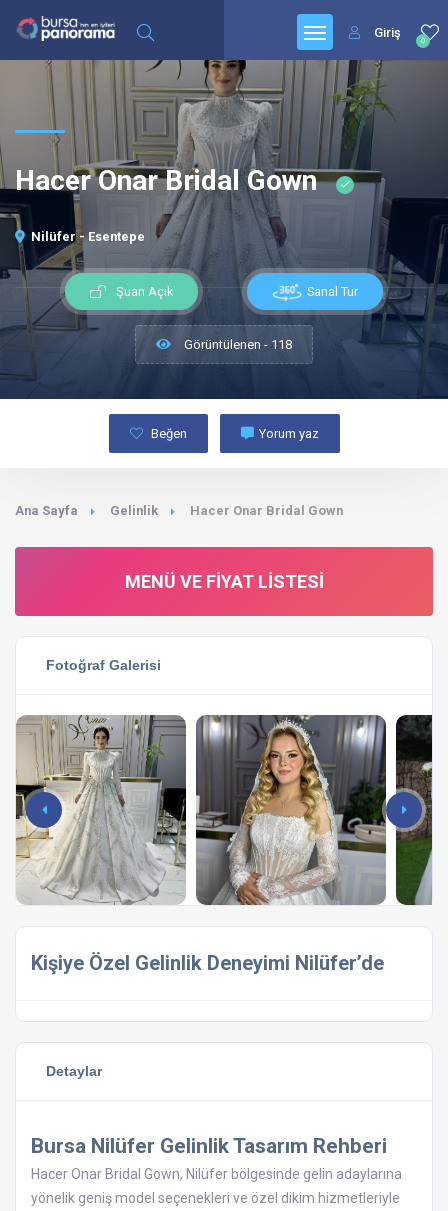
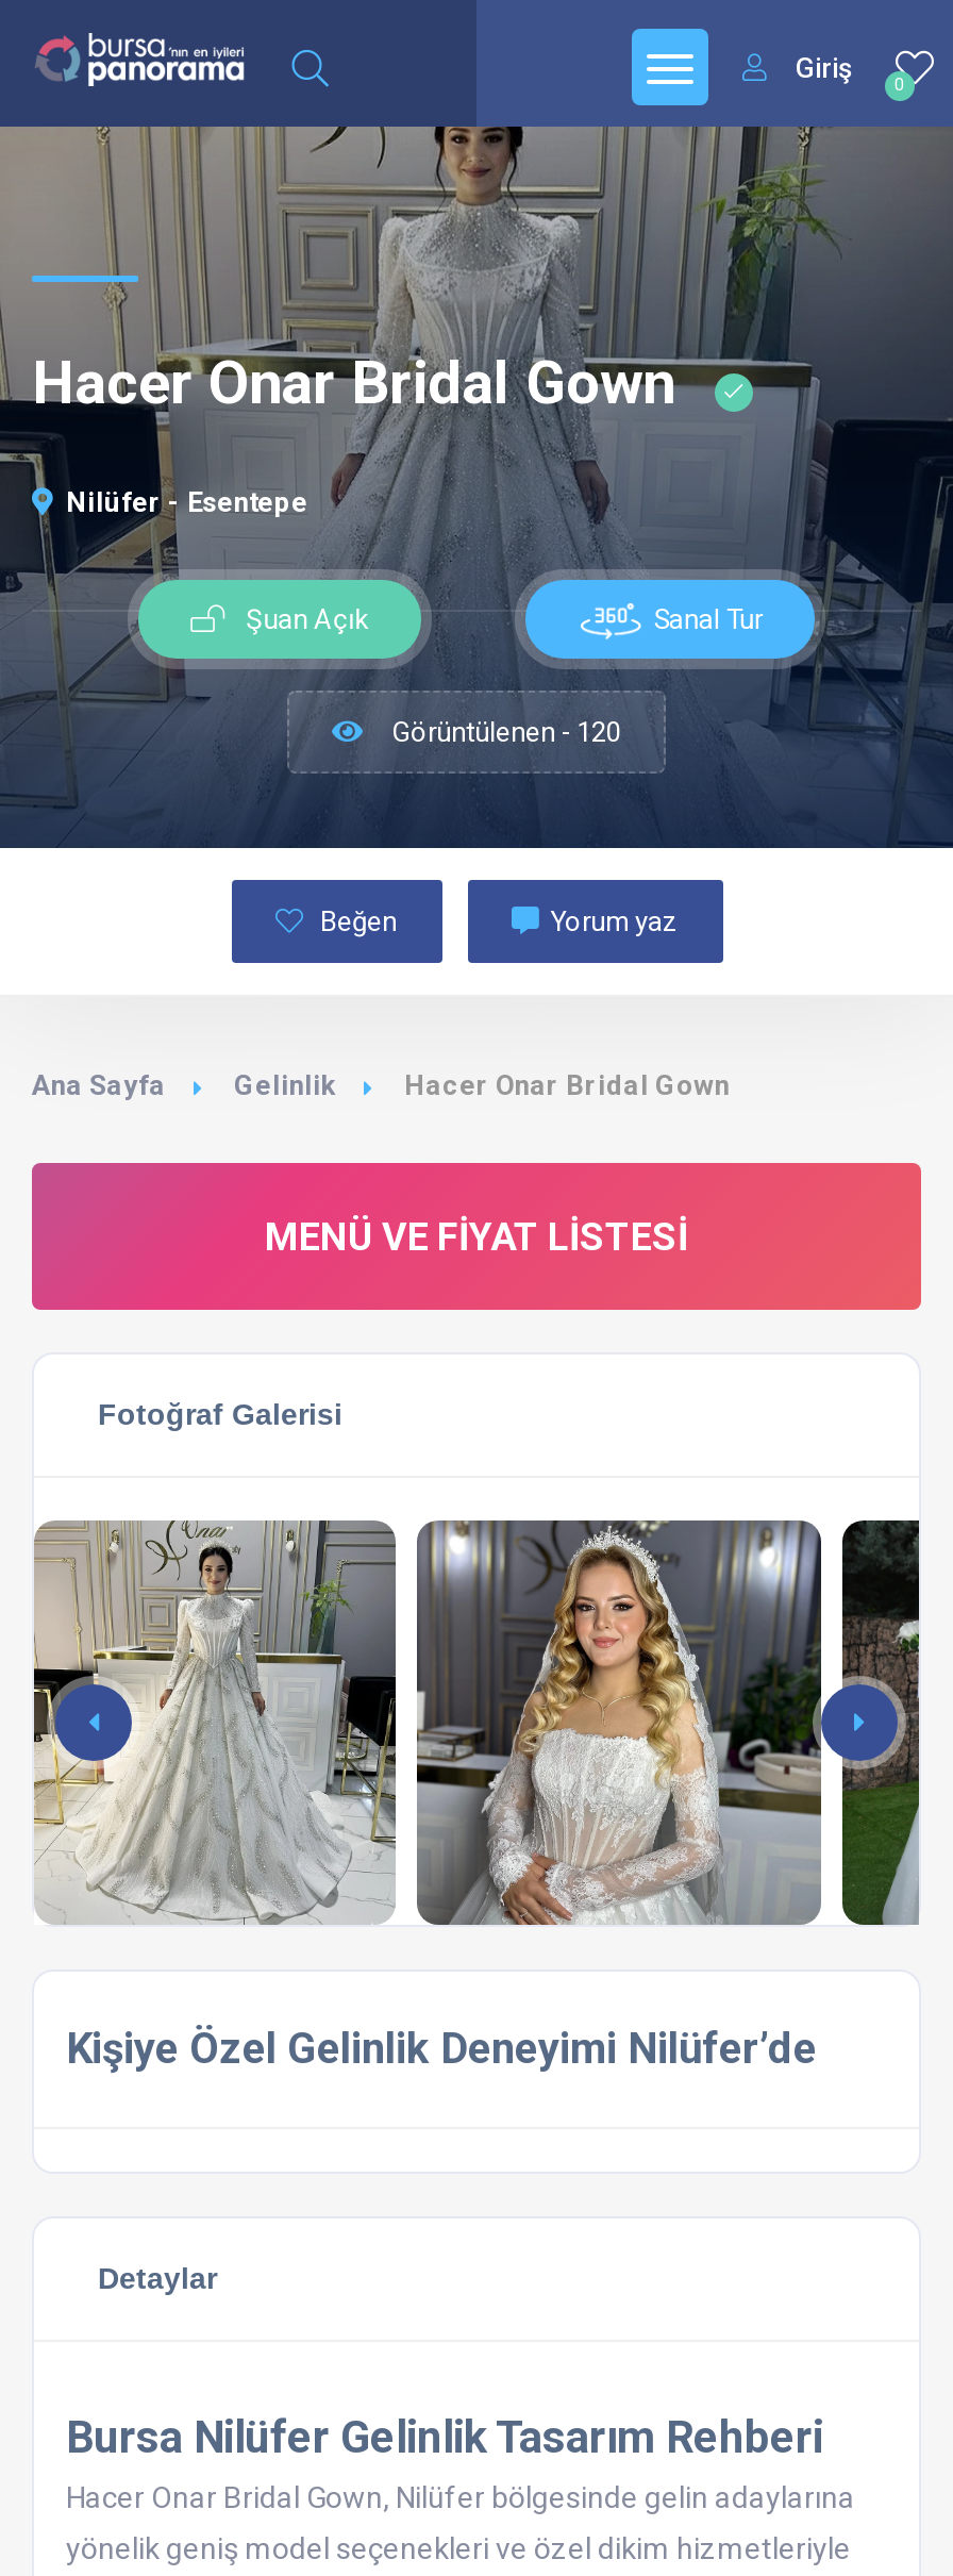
- Görüntülenen - 118
+ Görüntülenen - 120
